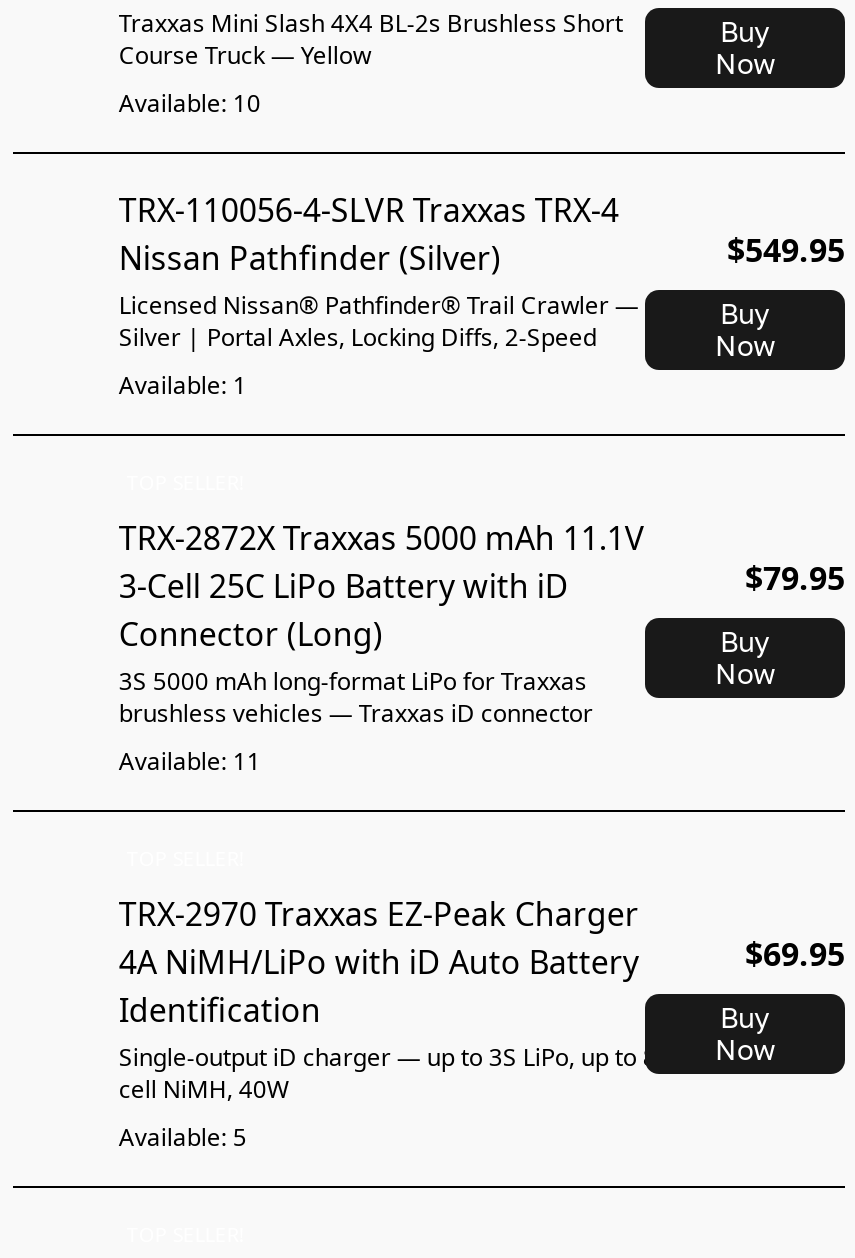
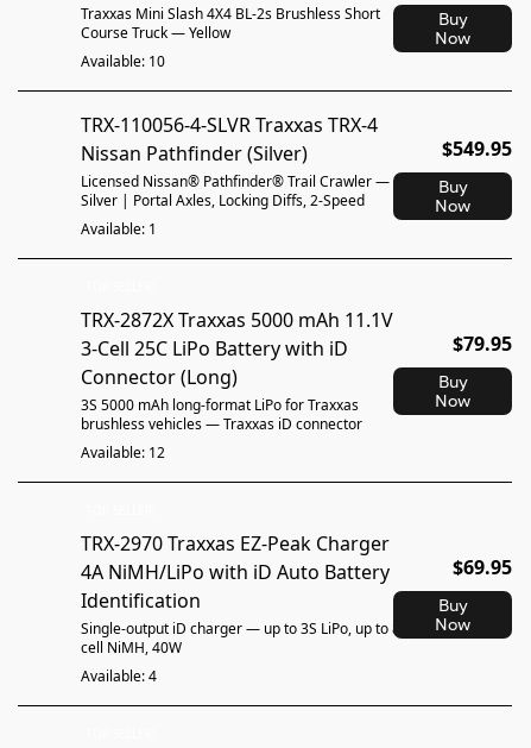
- Available: 11
+ Available: 12

- Available: 5
+ Available: 4
